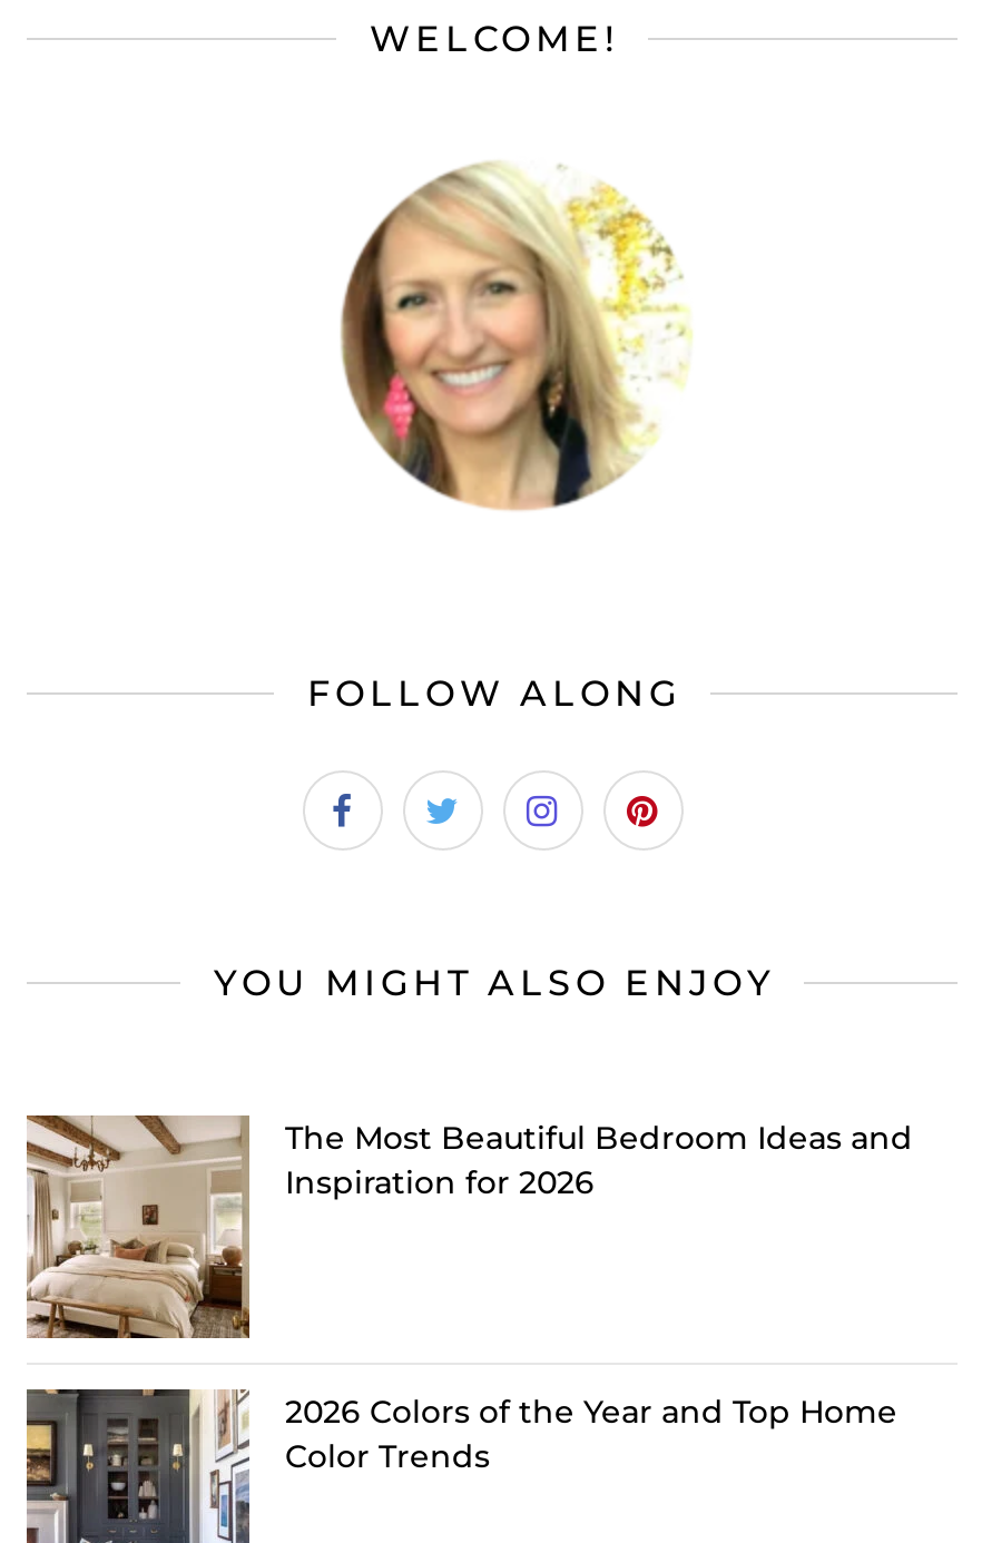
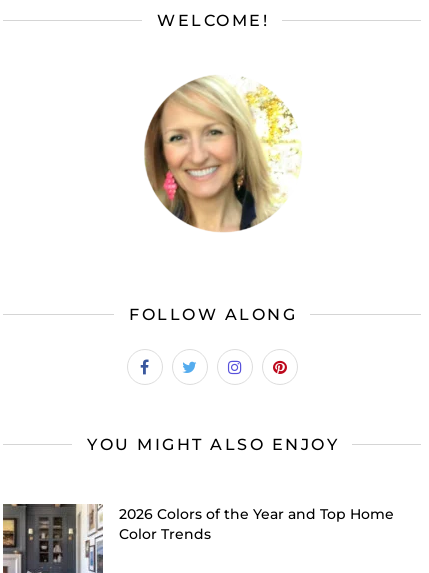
- [image]
- The Most Beautiful Bedroom Ideas and
- Inspiration for 2026
